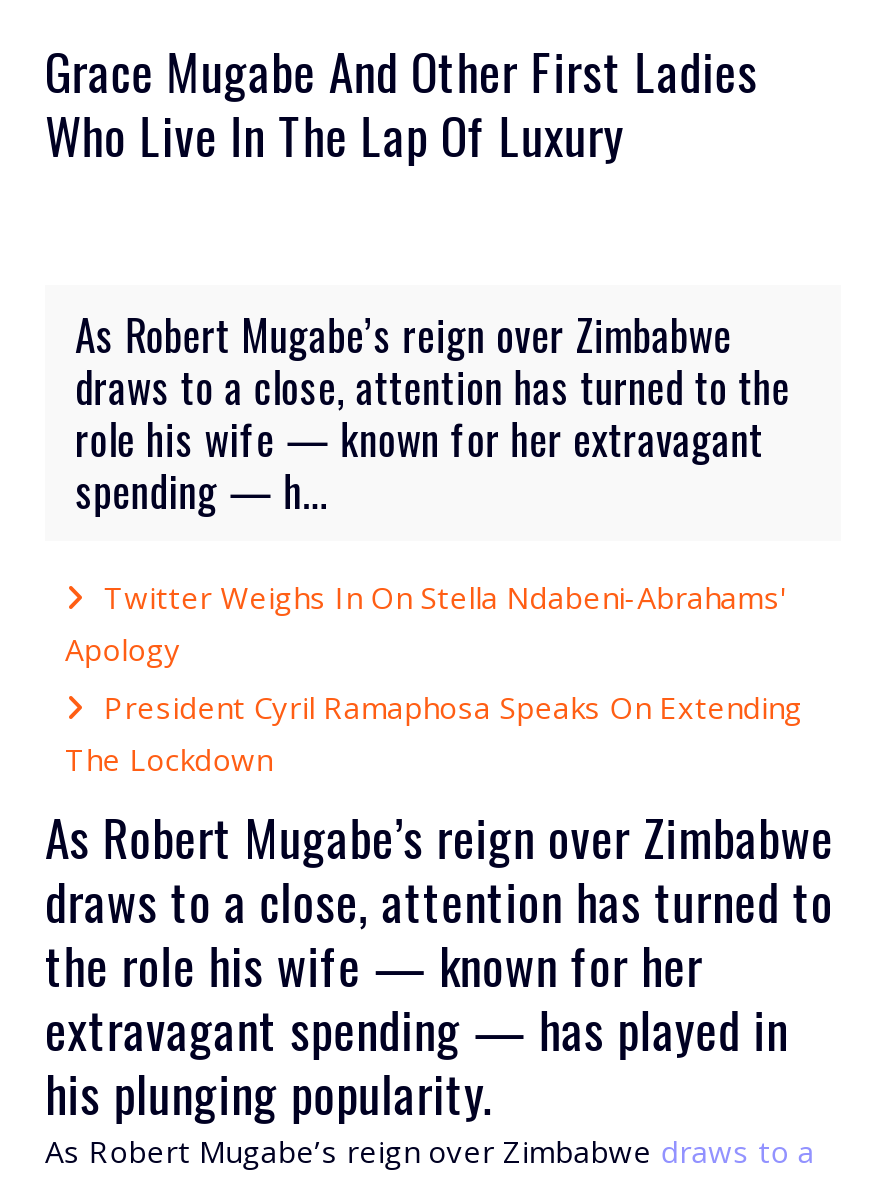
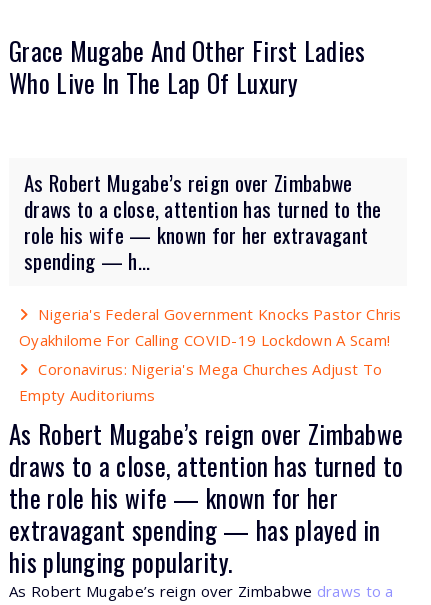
- Twitter Weighs In On Stella Ndabeni-Abrahams'
- Apology
- President Cyril Ramaphosa Speaks On Extending
- The Lockdown
+ Nigeria's Federal Government Knocks Pastor Chris
+ Oyakhilome For Calling COVID-19 Lockdown A Scam!
+ Coronavirus: Nigeria's Mega Churches Adjust To
+ Empty Auditoriums
